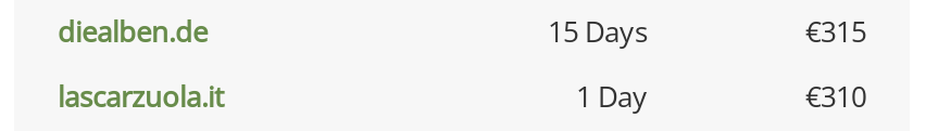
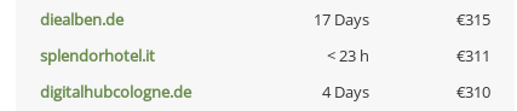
- 15 Days
+ 17 Days

- lascarzuola.it
- 1 Day
+ splendorhotel.it
+ < 23 h
+ €311
+ digitalhubcologne.de
+ 4 Days
